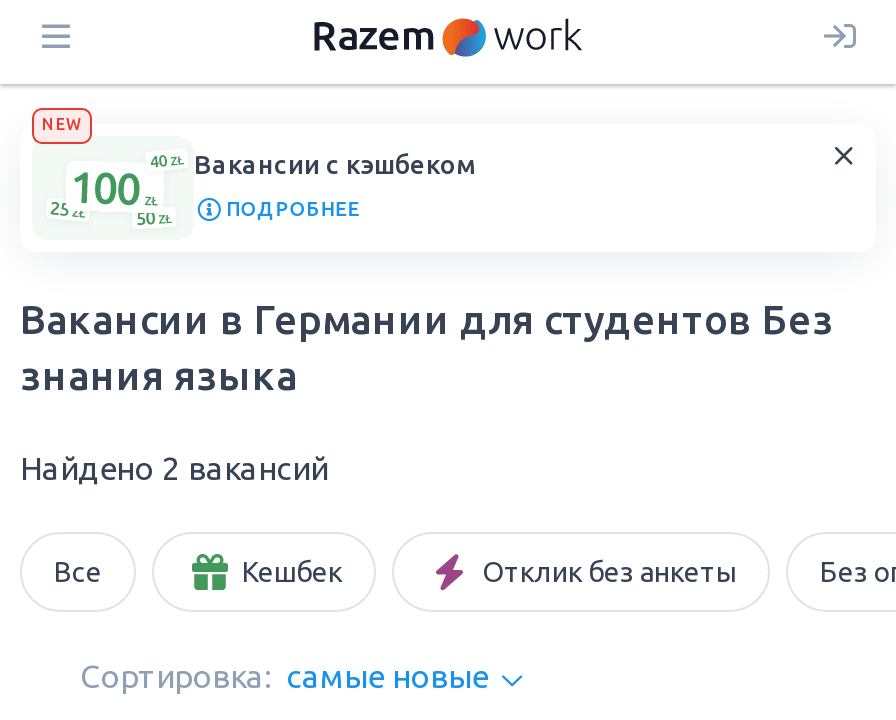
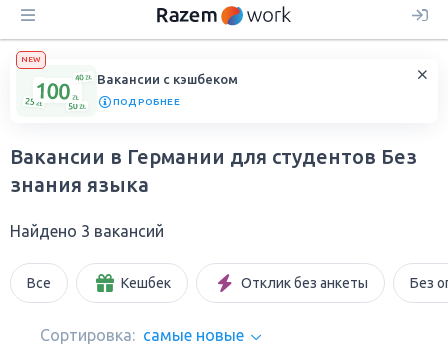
- Найдено 2 вакансий
+ Найдено 3 вакансий
